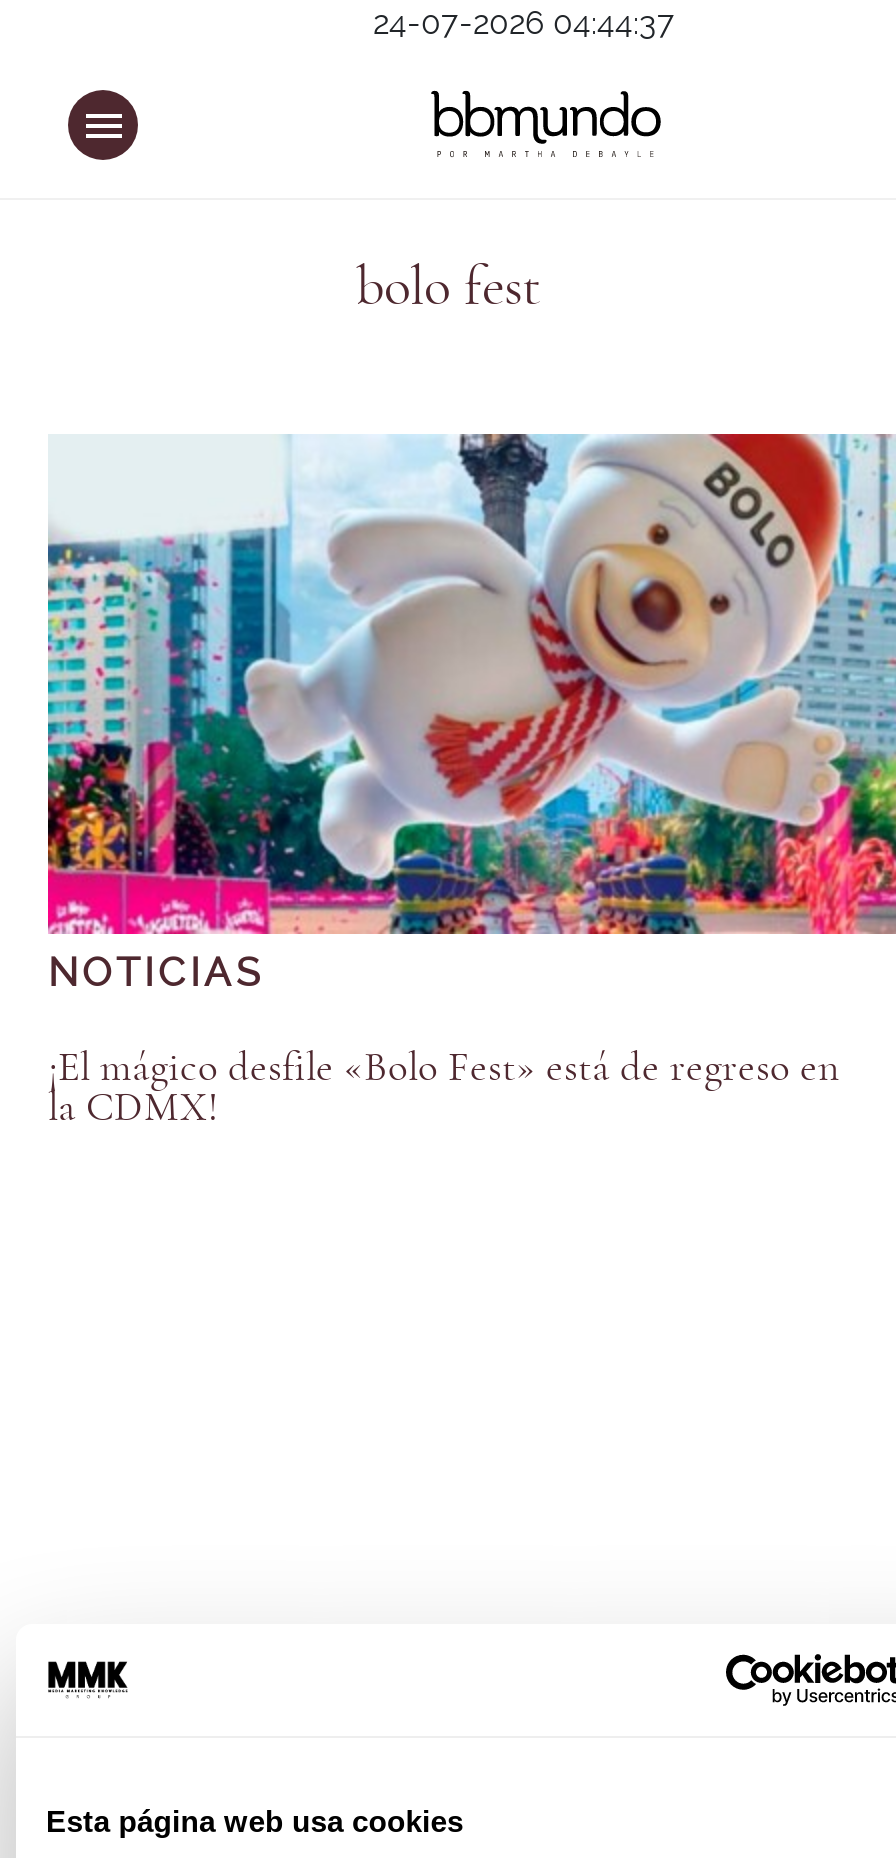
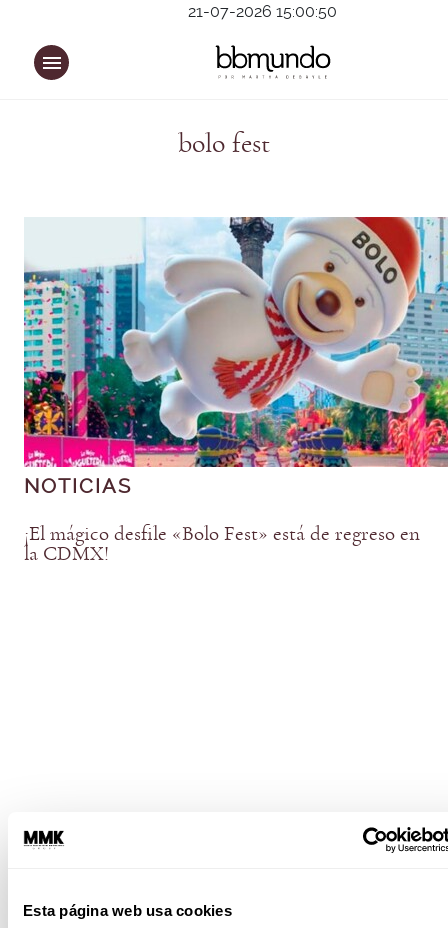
- 24-07-2026 04:44:37
+ 21-07-2026 15:00:50
